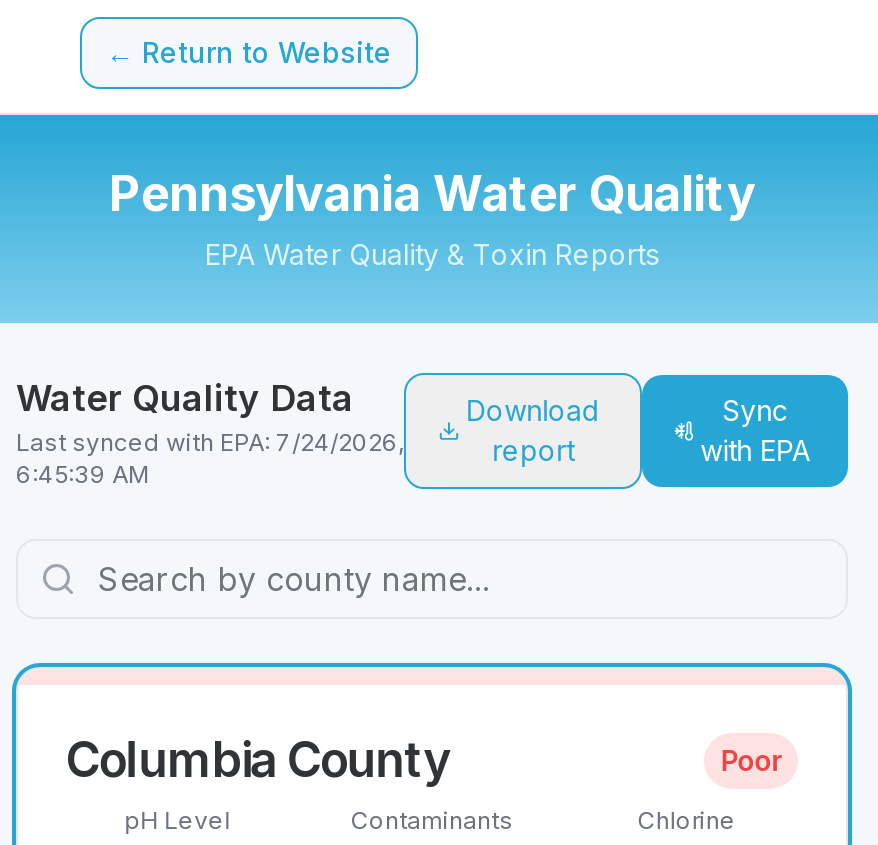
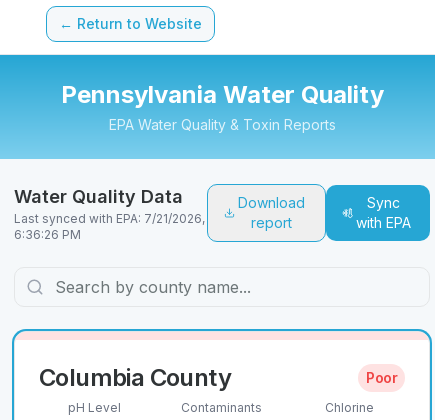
- Last synced with EPA: 7/24/2026,
- 6:45:39 AM
+ Last synced with EPA: 7/21/2026,
+ 6:36:26 PM
